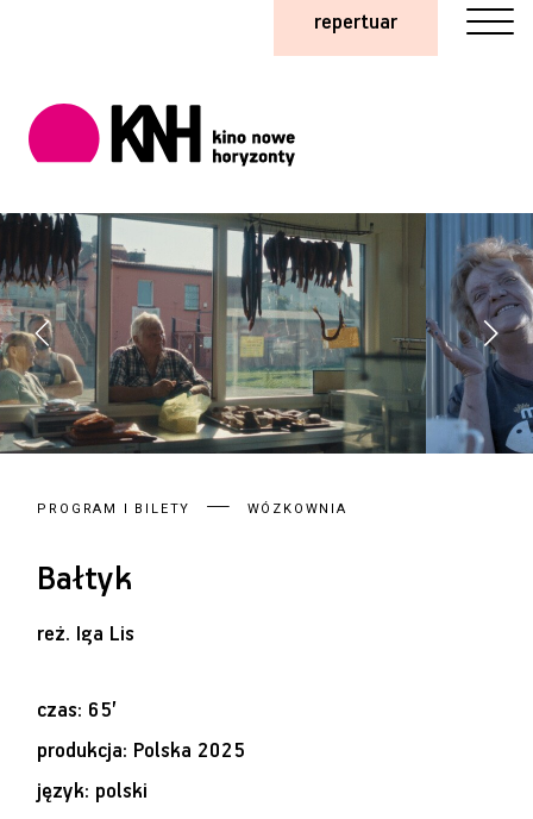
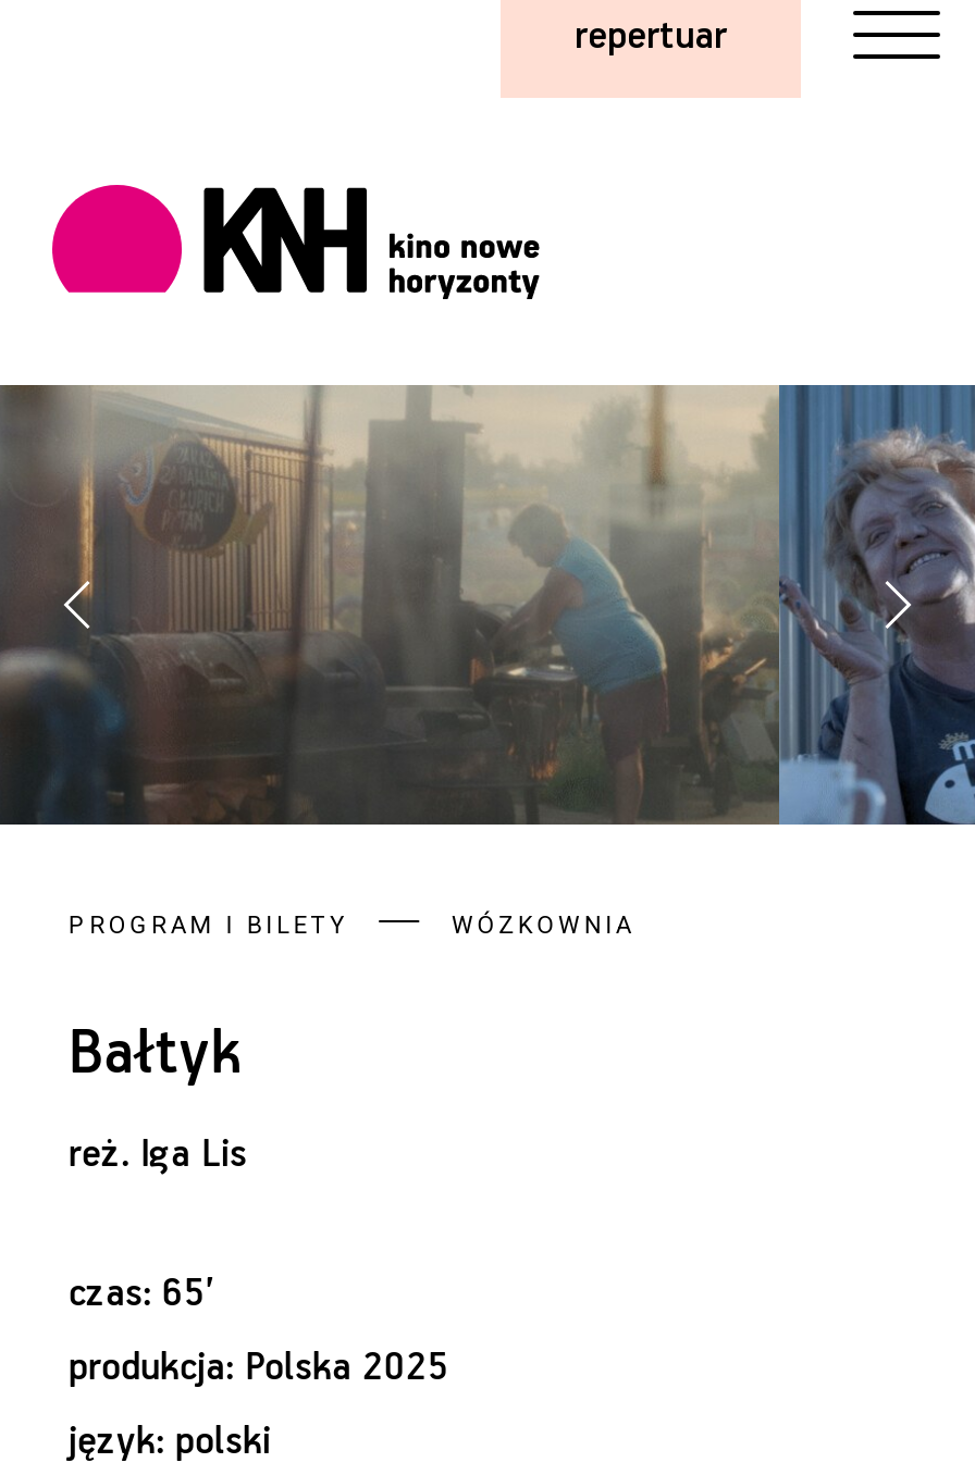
- [image]
+ [image]
